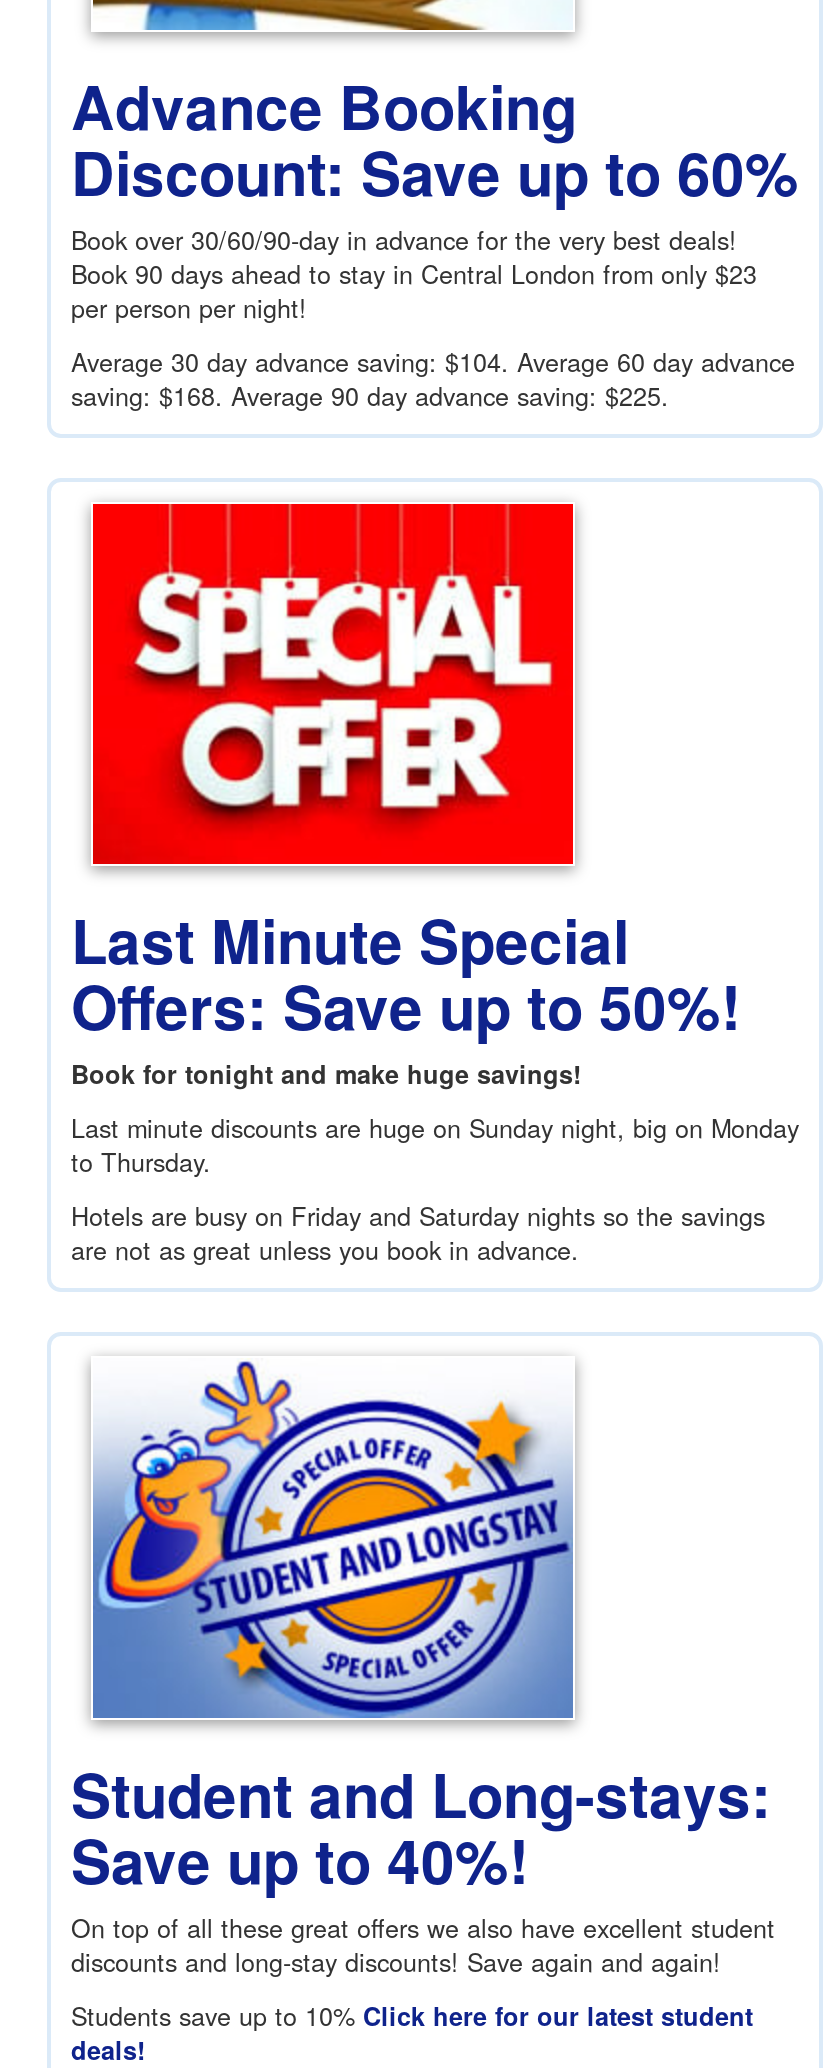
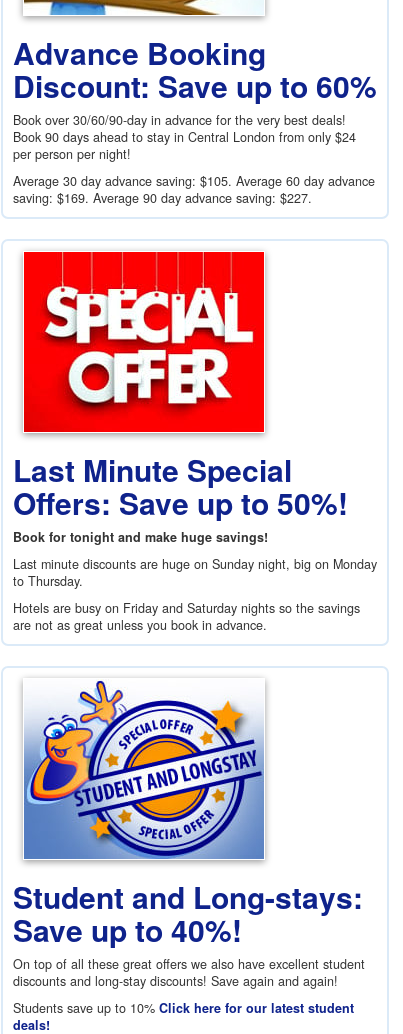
- Book 90 days ahead to stay in Central London from only $23
+ Book 90 days ahead to stay in Central London from only $24

- Average 30 day advance saving: $104. Average 60 day advance
+ Average 30 day advance saving: $105. Average 60 day advance

- saving: $168. Average 90 day advance saving: $225.
+ saving: $169. Average 90 day advance saving: $227.
